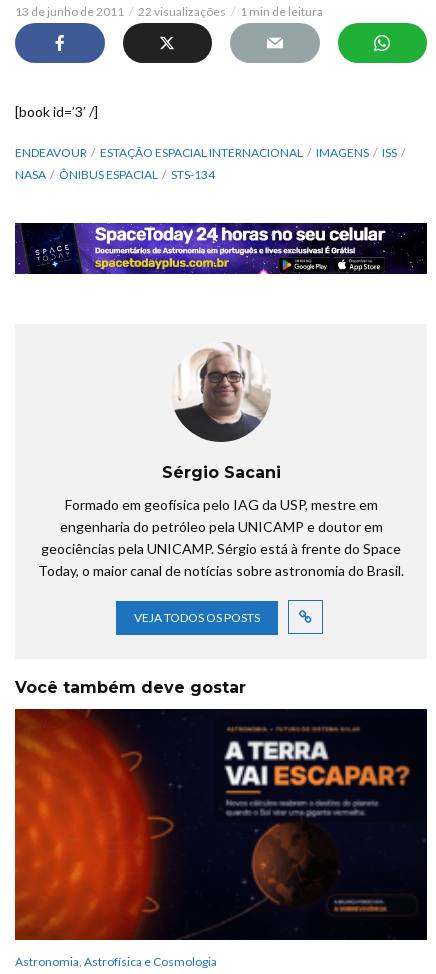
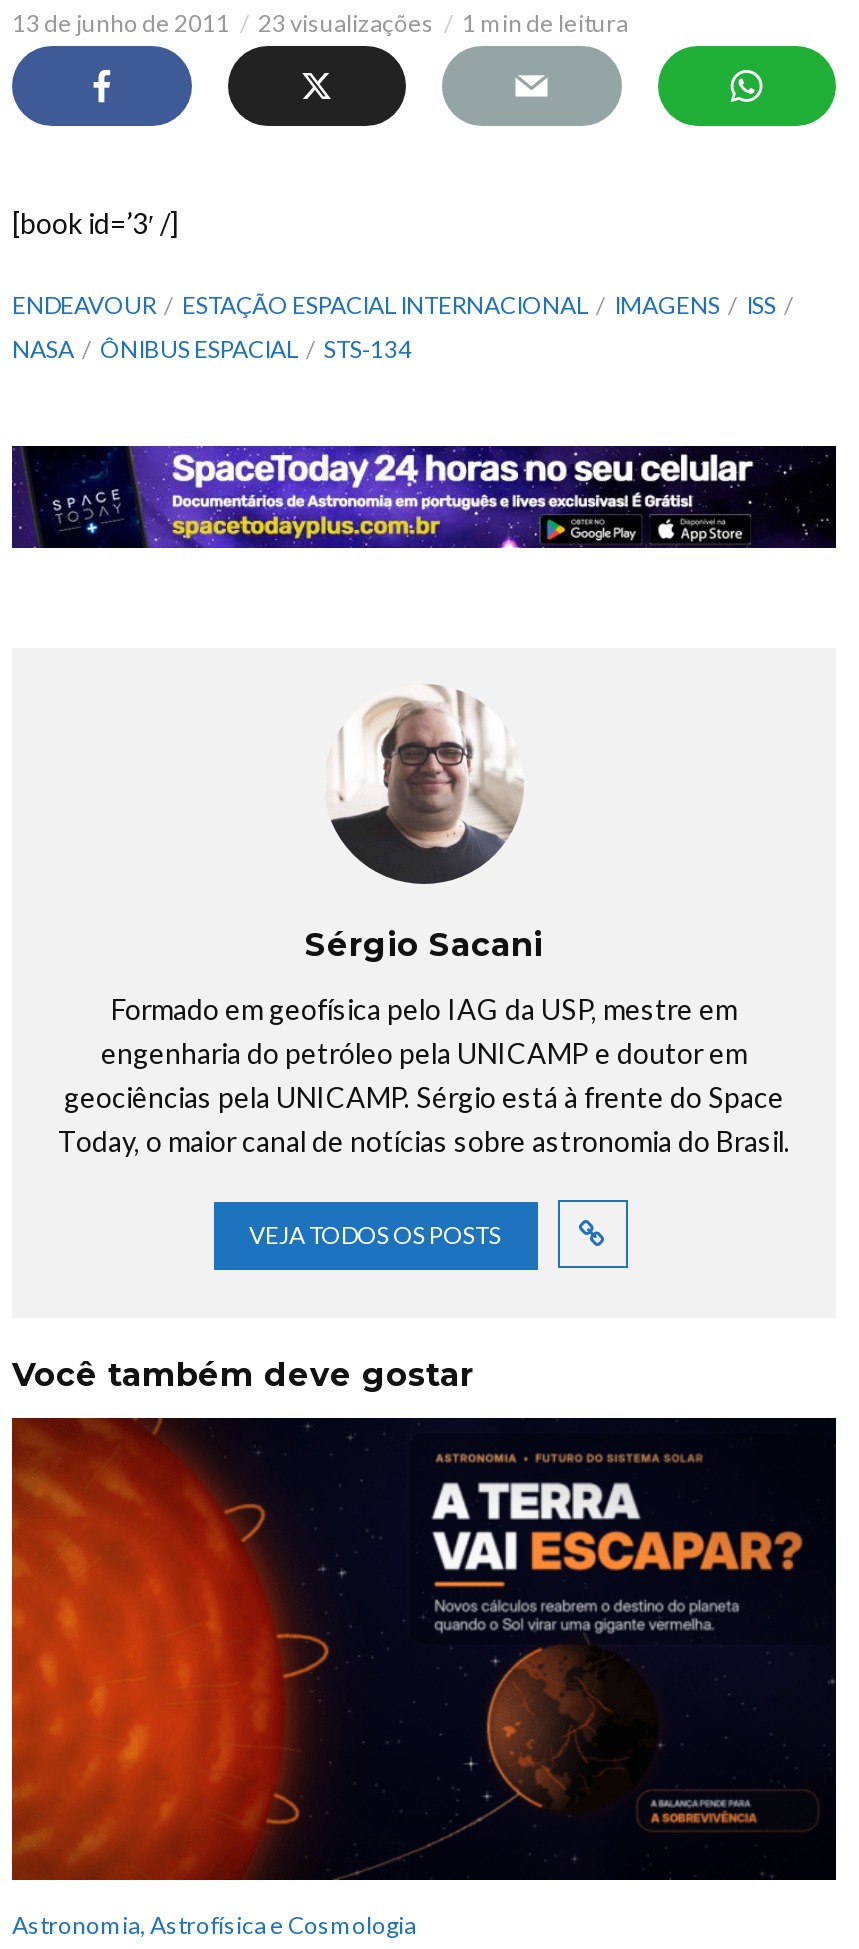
- 22 visualizações
+ 23 visualizações
